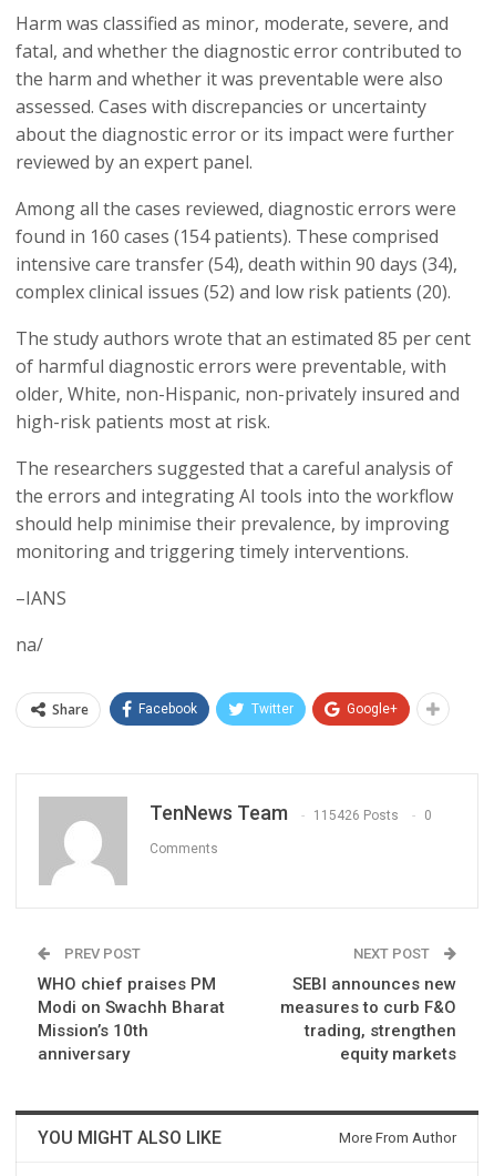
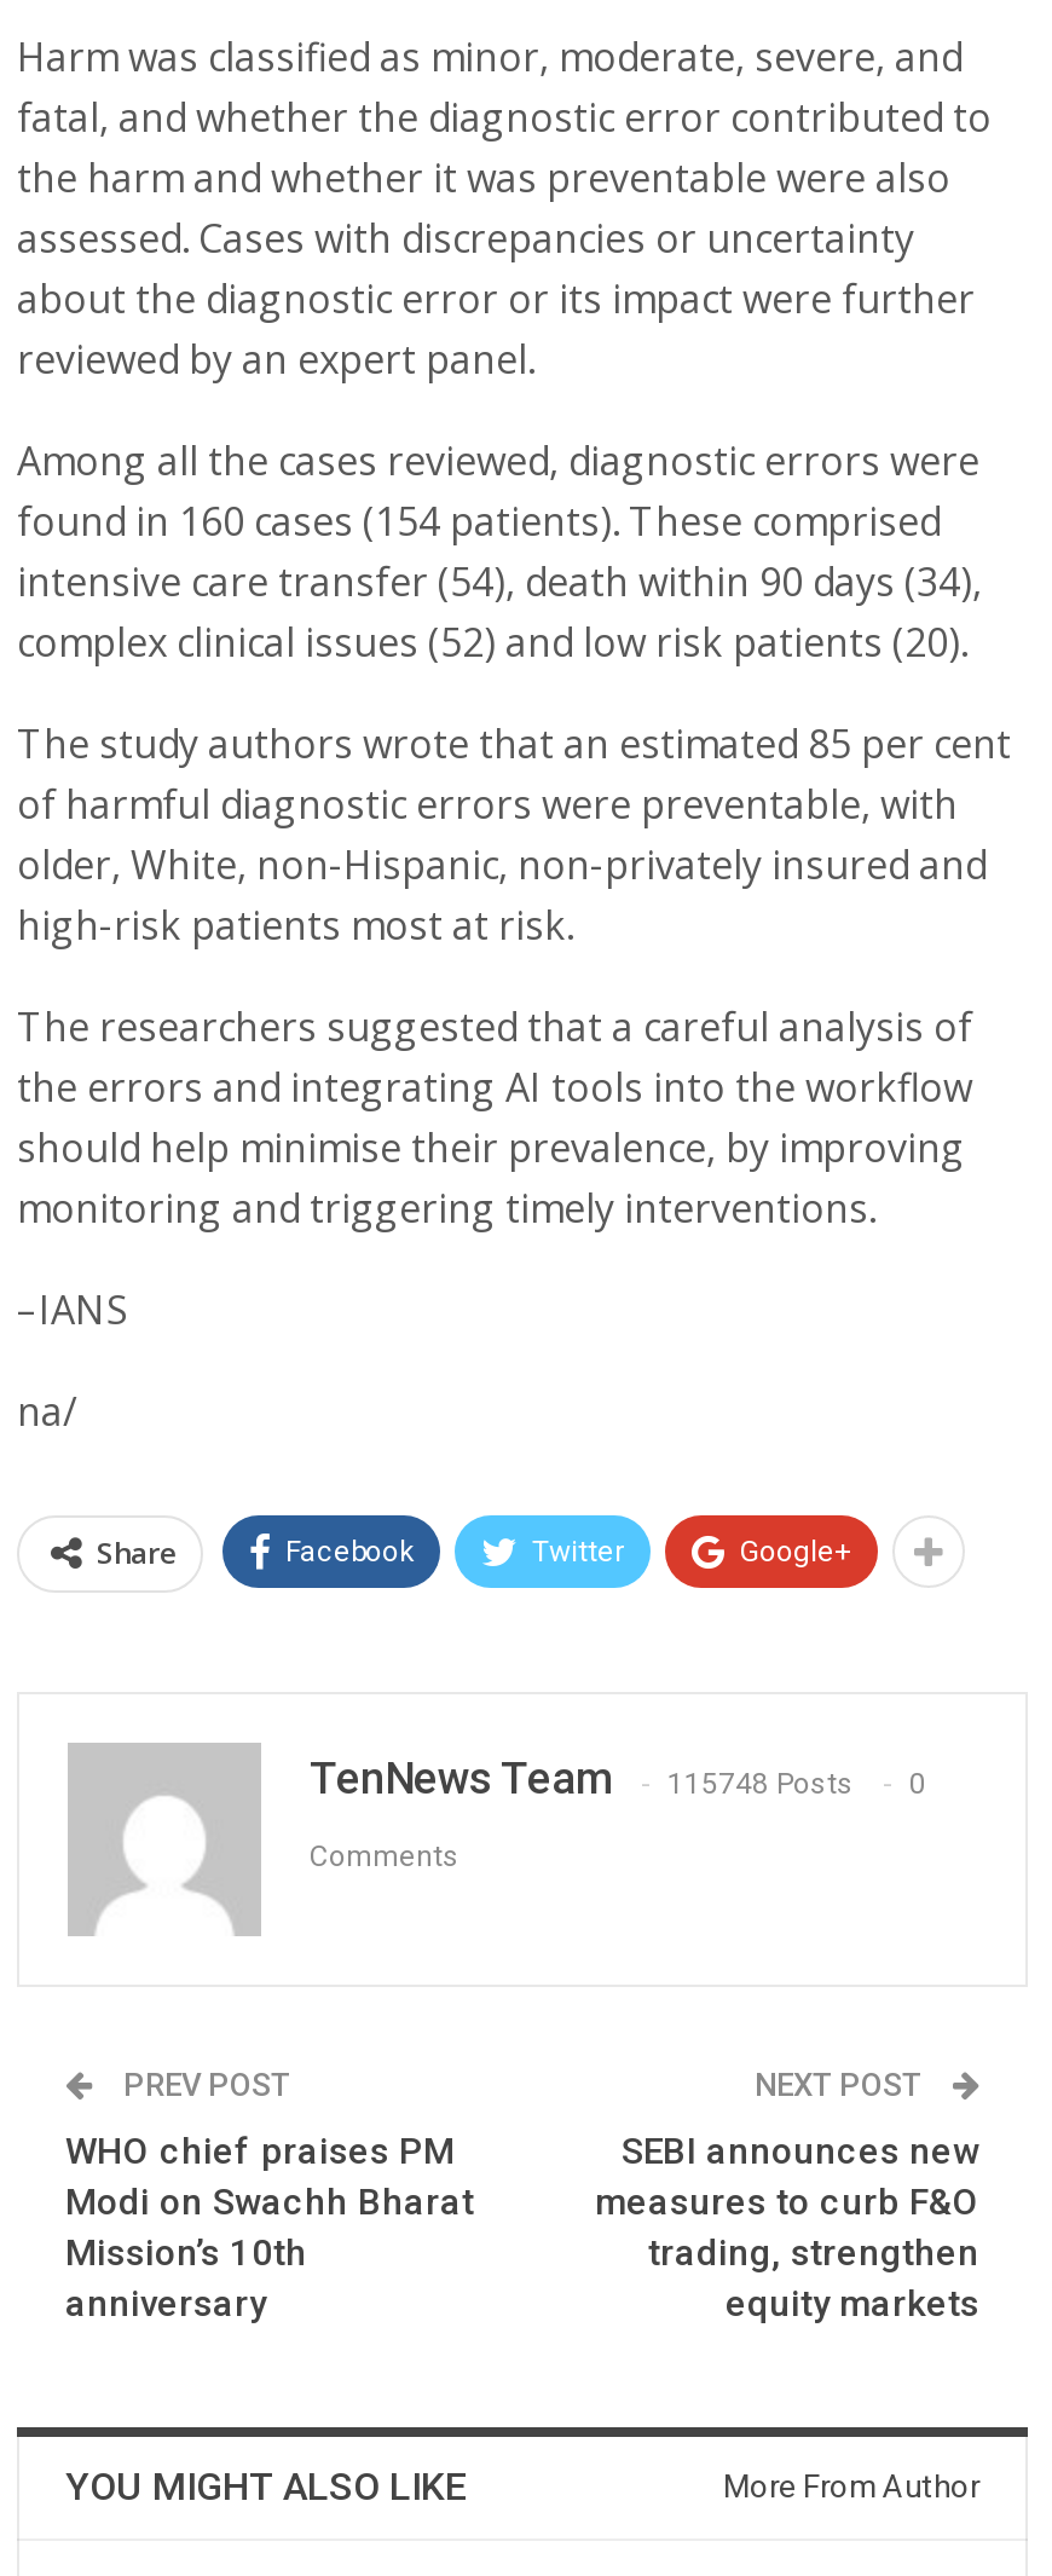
- TenNews Team 115426 Posts 0
+ TenNews Team 115748 Posts 0
